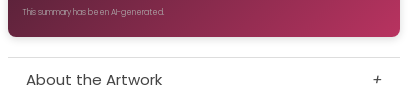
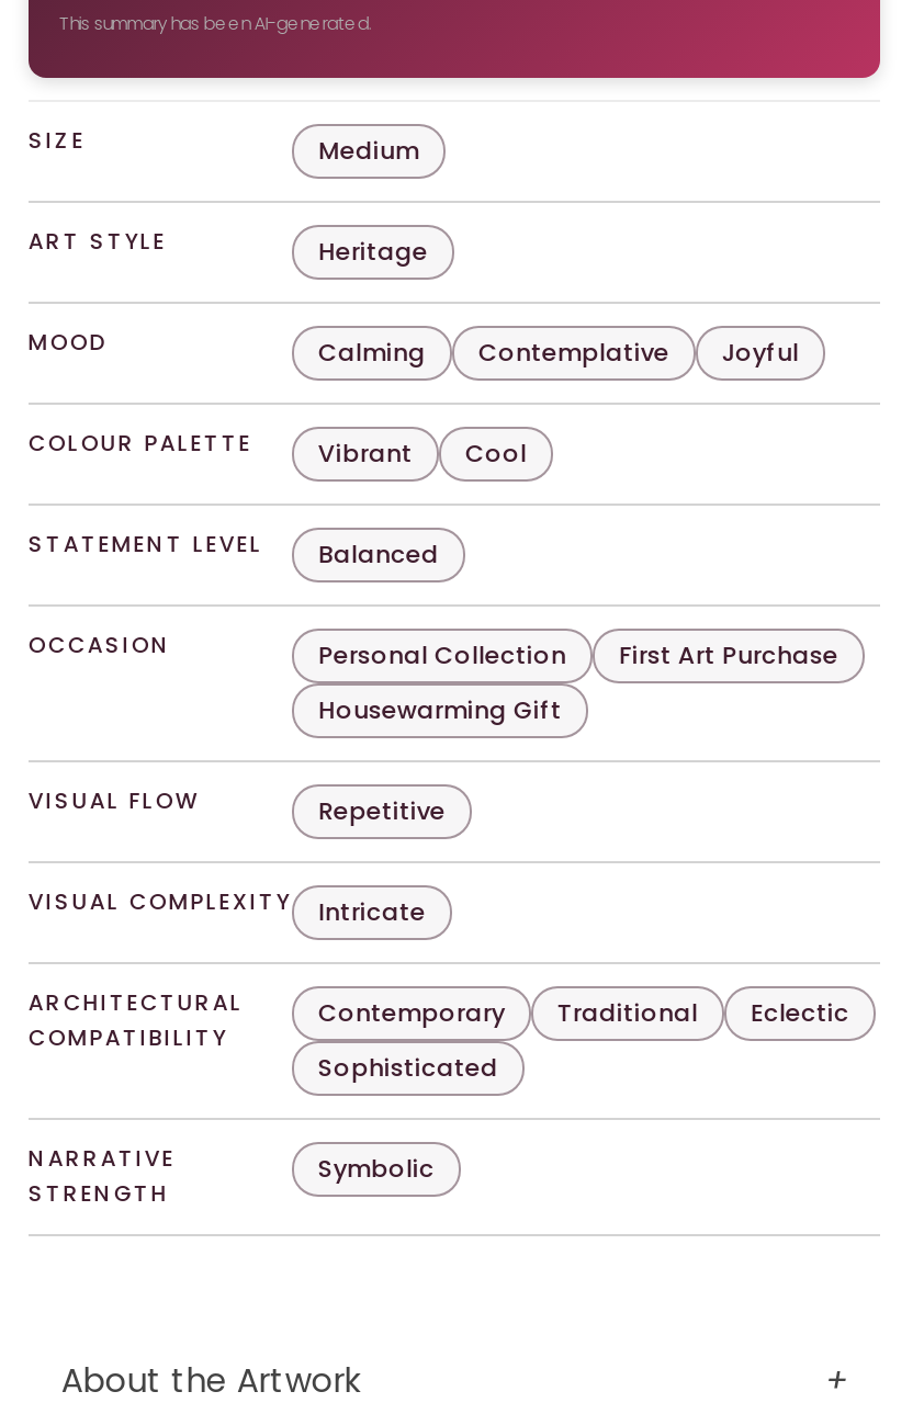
+ SIZE
+ Medium
+ ART STYLE
+ Heritage
+ MOOD
+ Calming
+ Contemplative
+ Joyful
+ COLOUR PALETTE
+ Vibrant
+ Cool
+ STATEMENT LEVEL
+ Balanced
+ OCCASION
+ Personal Collection
+ First Art Purchase
+ Housewarming Gift
+ VISUAL FLOW
+ Repetitive
+ VISUAL COMPLEXITY
+ Intricate
+ ARCHITECTURAL
+ COMPATIBILITY

+ Contemporary
+ Traditional
+ Eclectic
+ Sophisticated
+ NARRATIVE
+ STRENGTH

+ Symbolic
